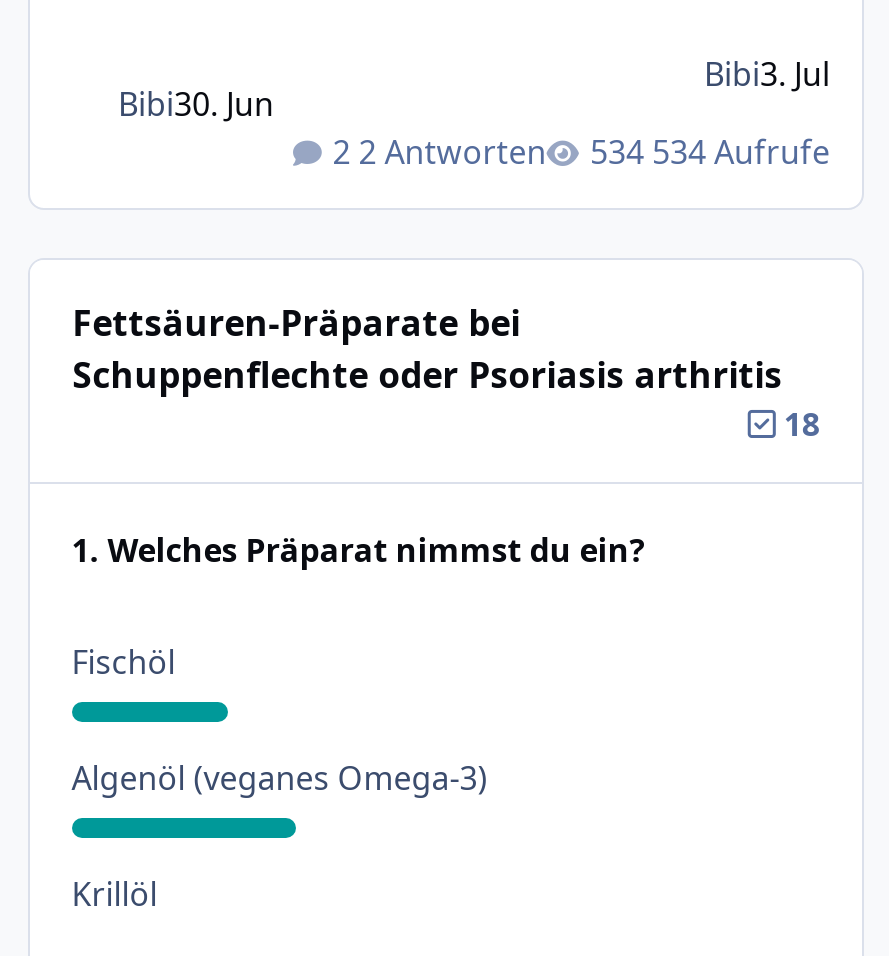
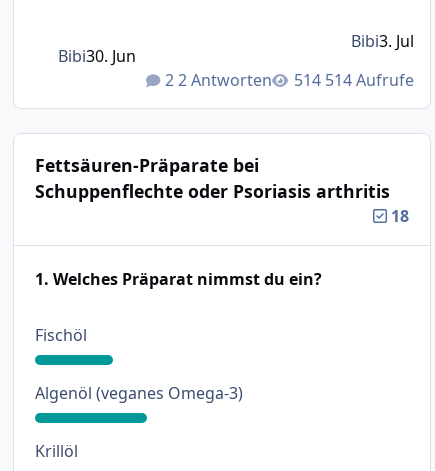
- 534 Aufrufe
+ 514 Aufrufe
